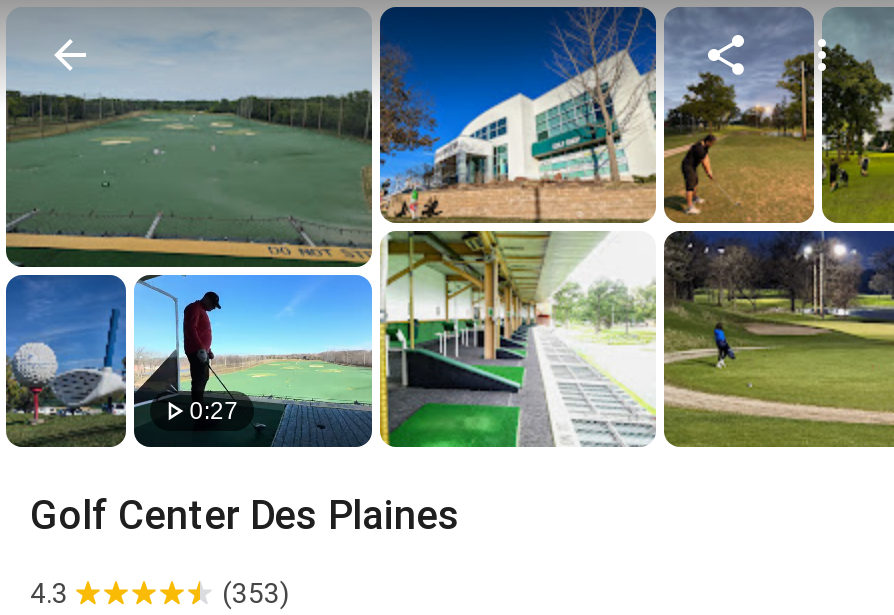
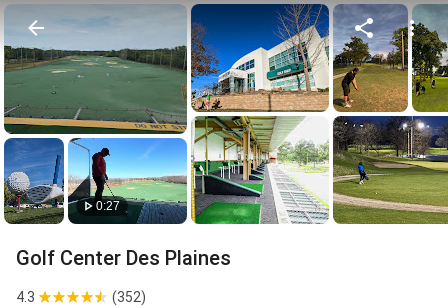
- (353)
+ (352)
